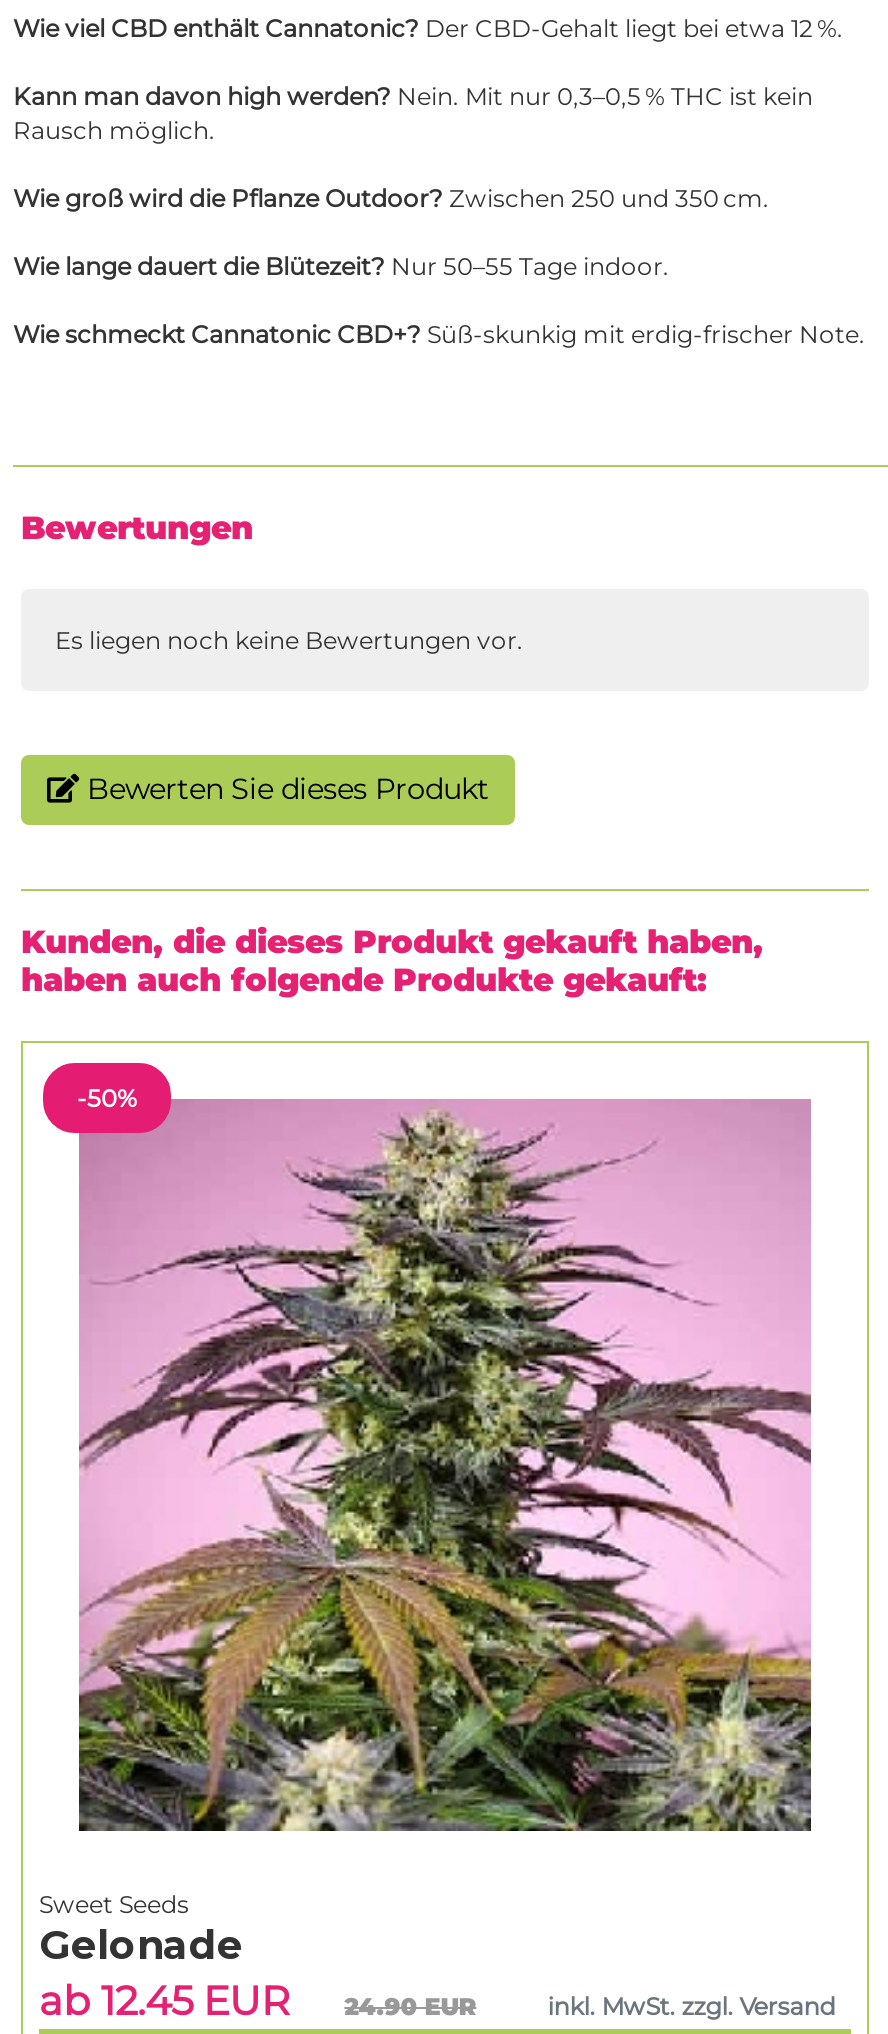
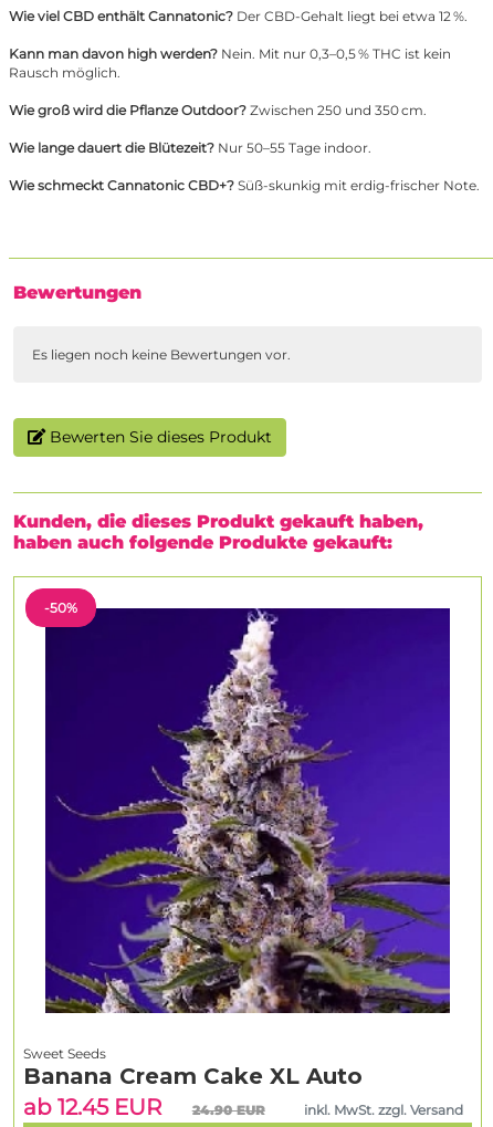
- [image]
+ [image]

- Gelonade
+ Banana Cream Cake XL Auto
